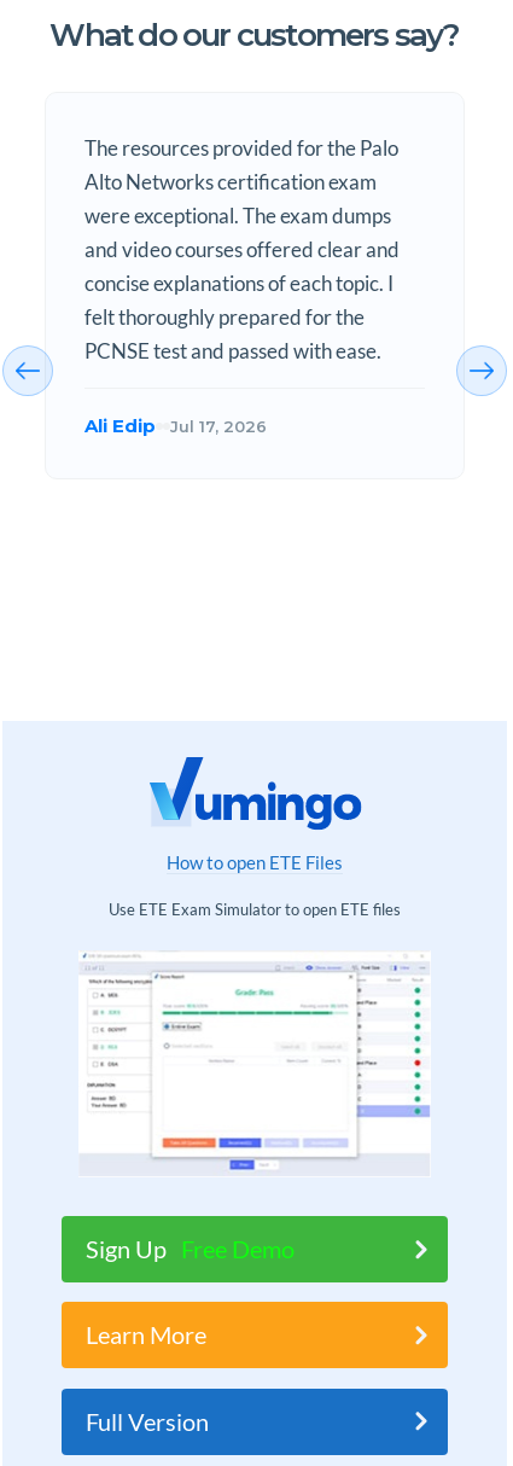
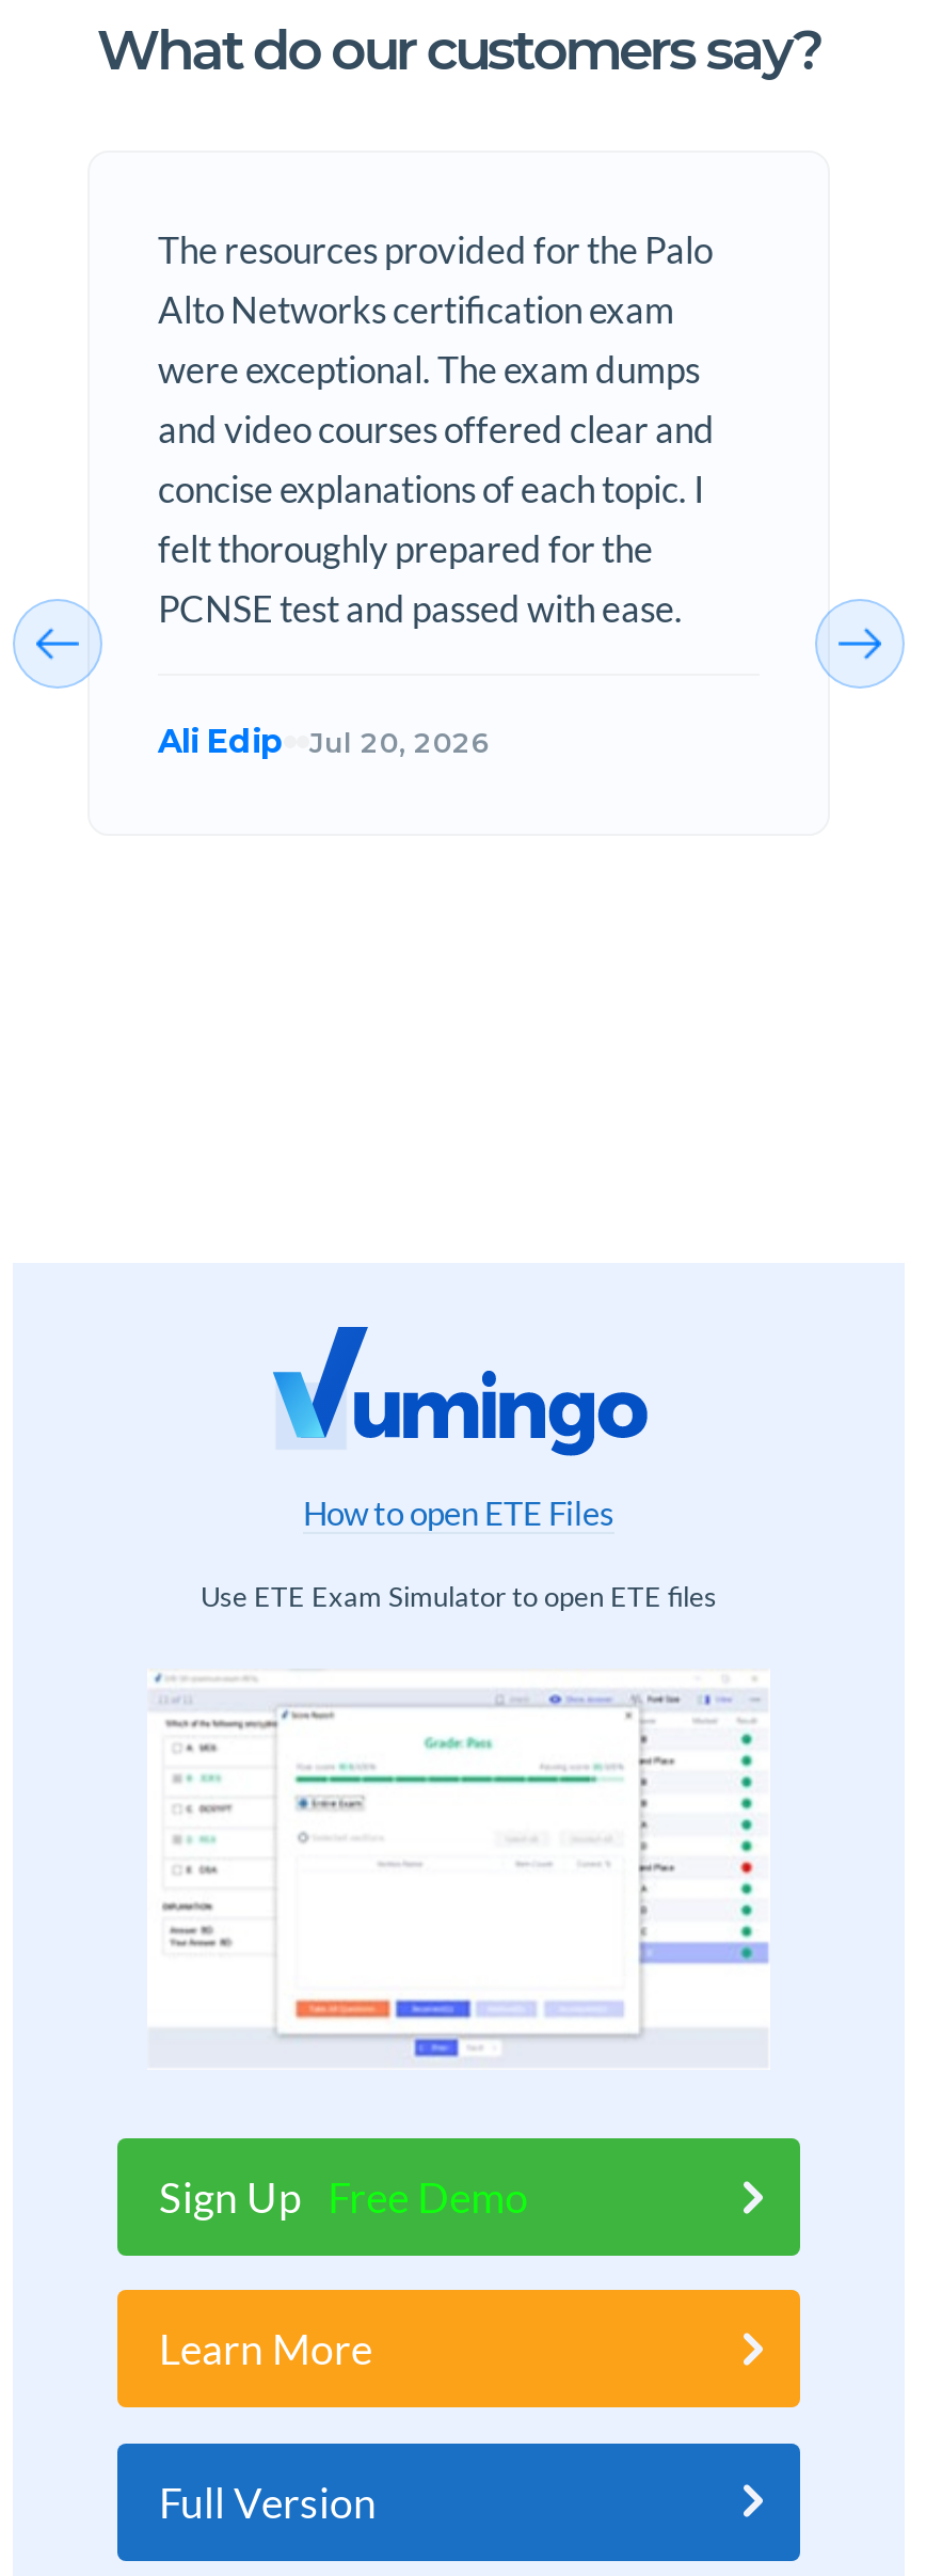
- Ali Edip Jul 17, 2026
+ Ali Edip Jul 20, 2026
